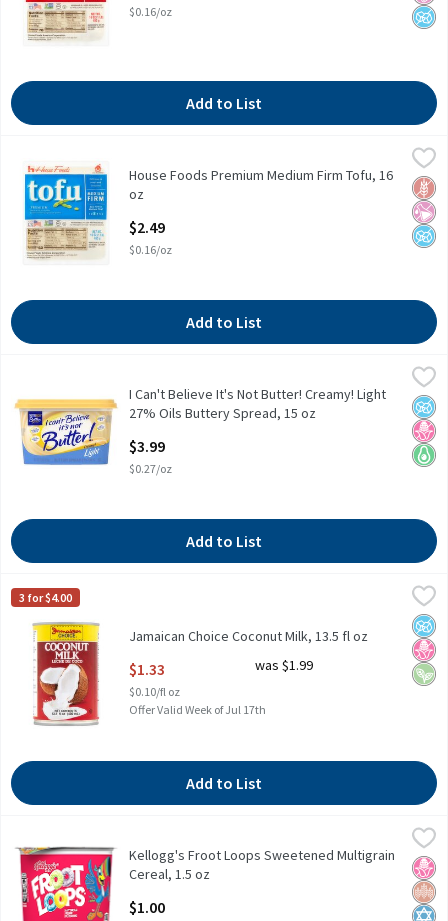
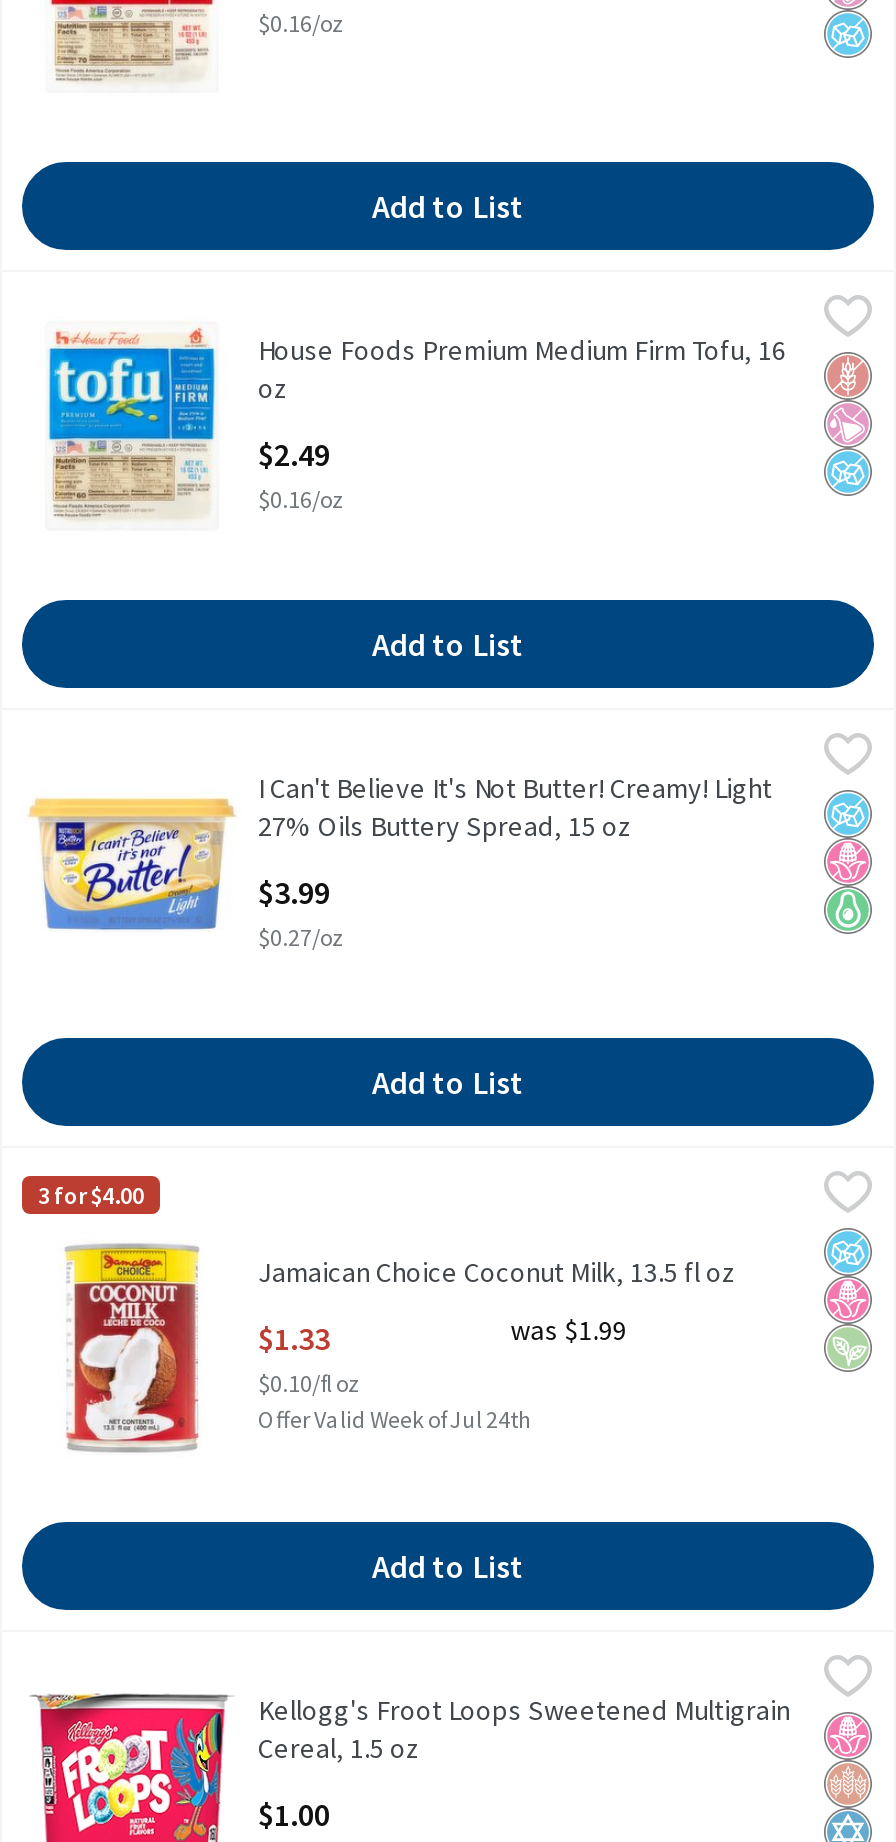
- Offer Valid Week of Jul 17th
+ Offer Valid Week of Jul 24th
